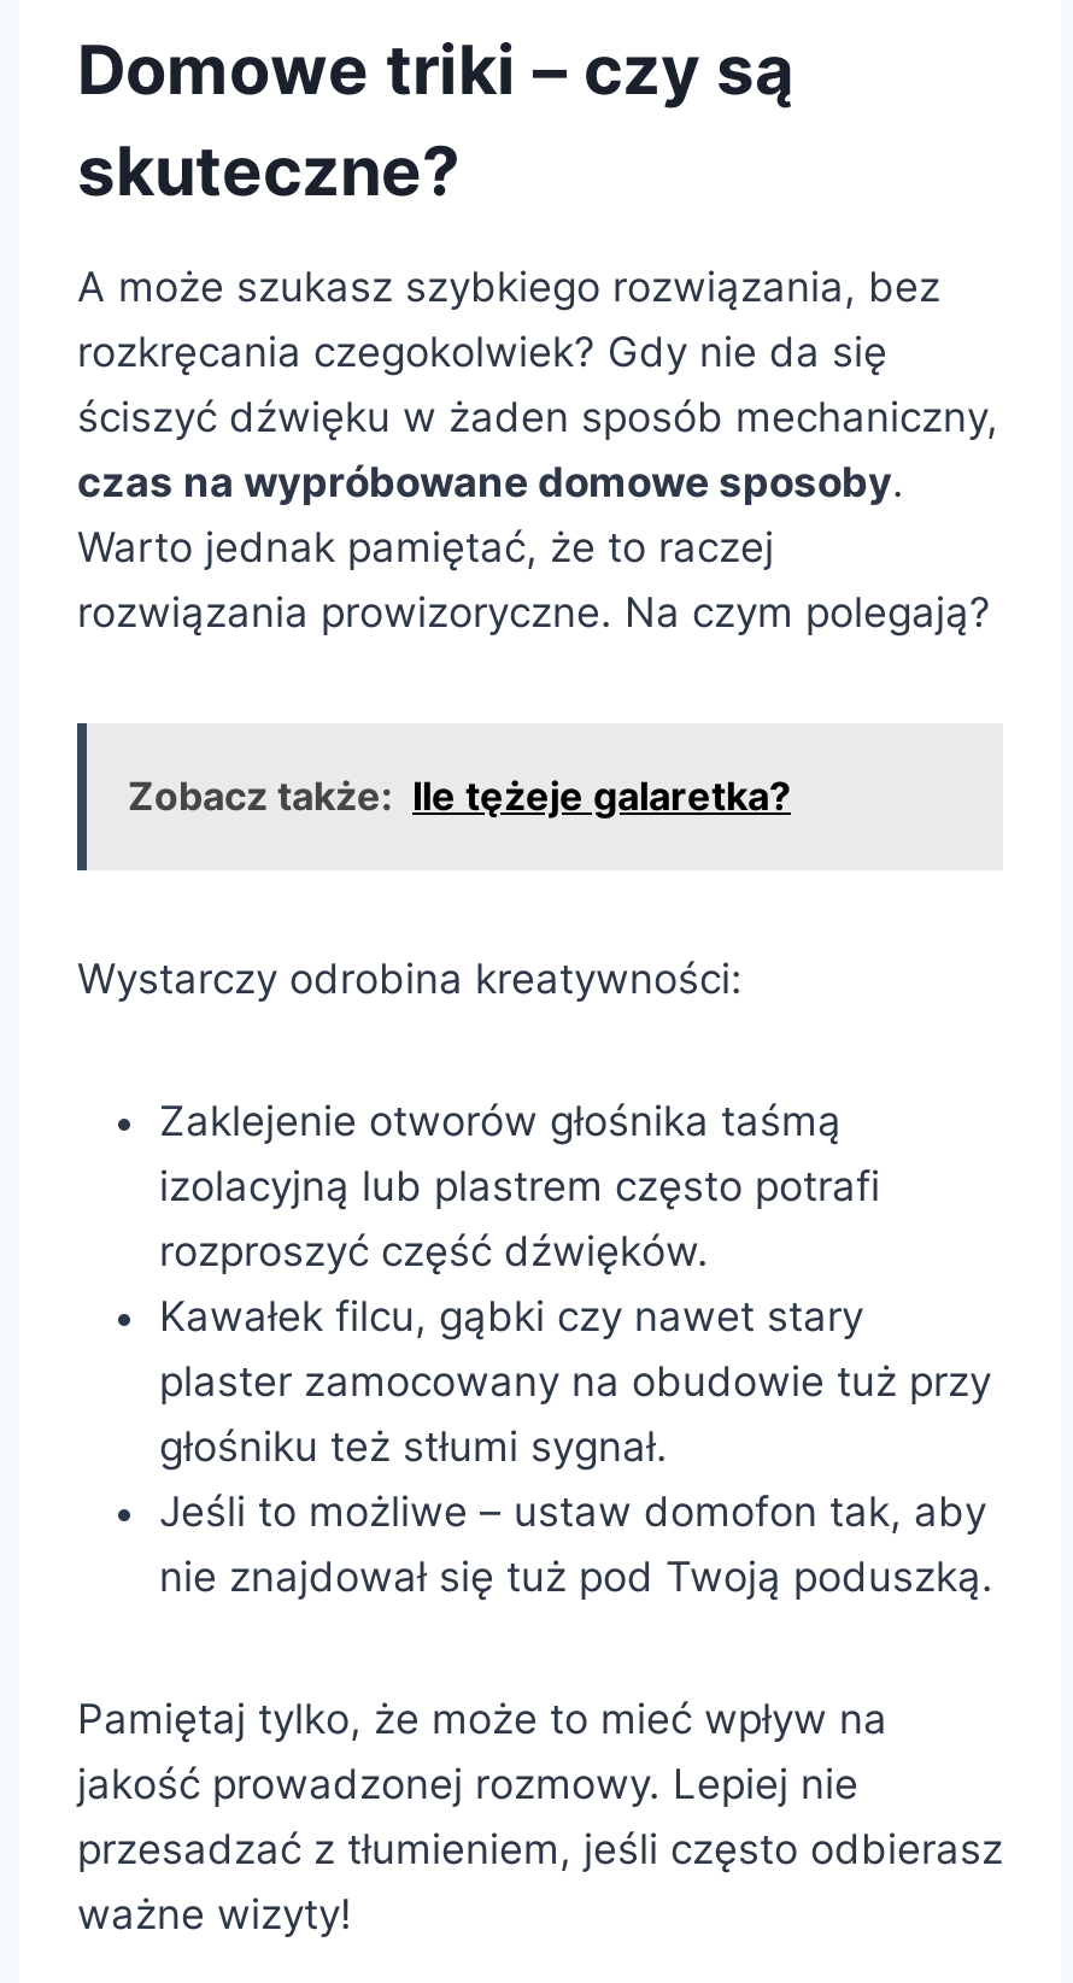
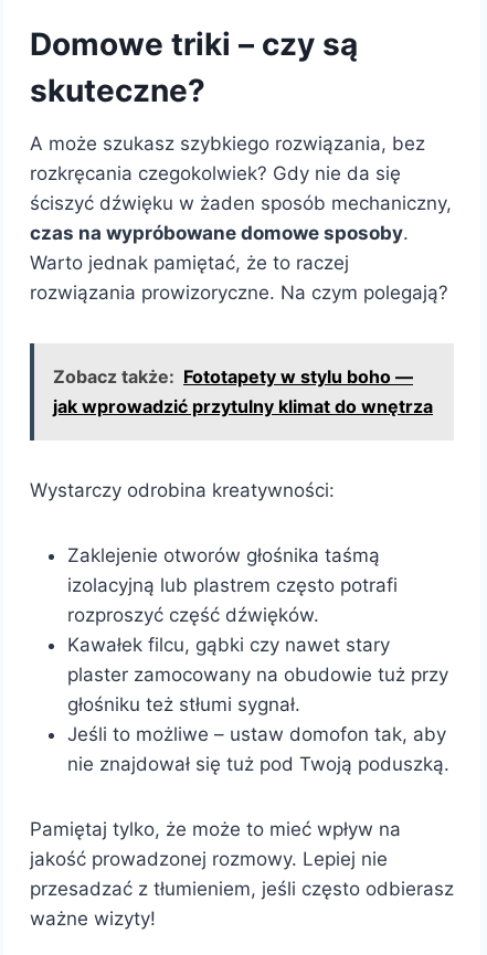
- Zobacz także: Ile tężeje galaretka?
+ Zobacz także: Fototapety w stylu boho —
+ jak wprowadzić przytulny klimat do wnętrza
